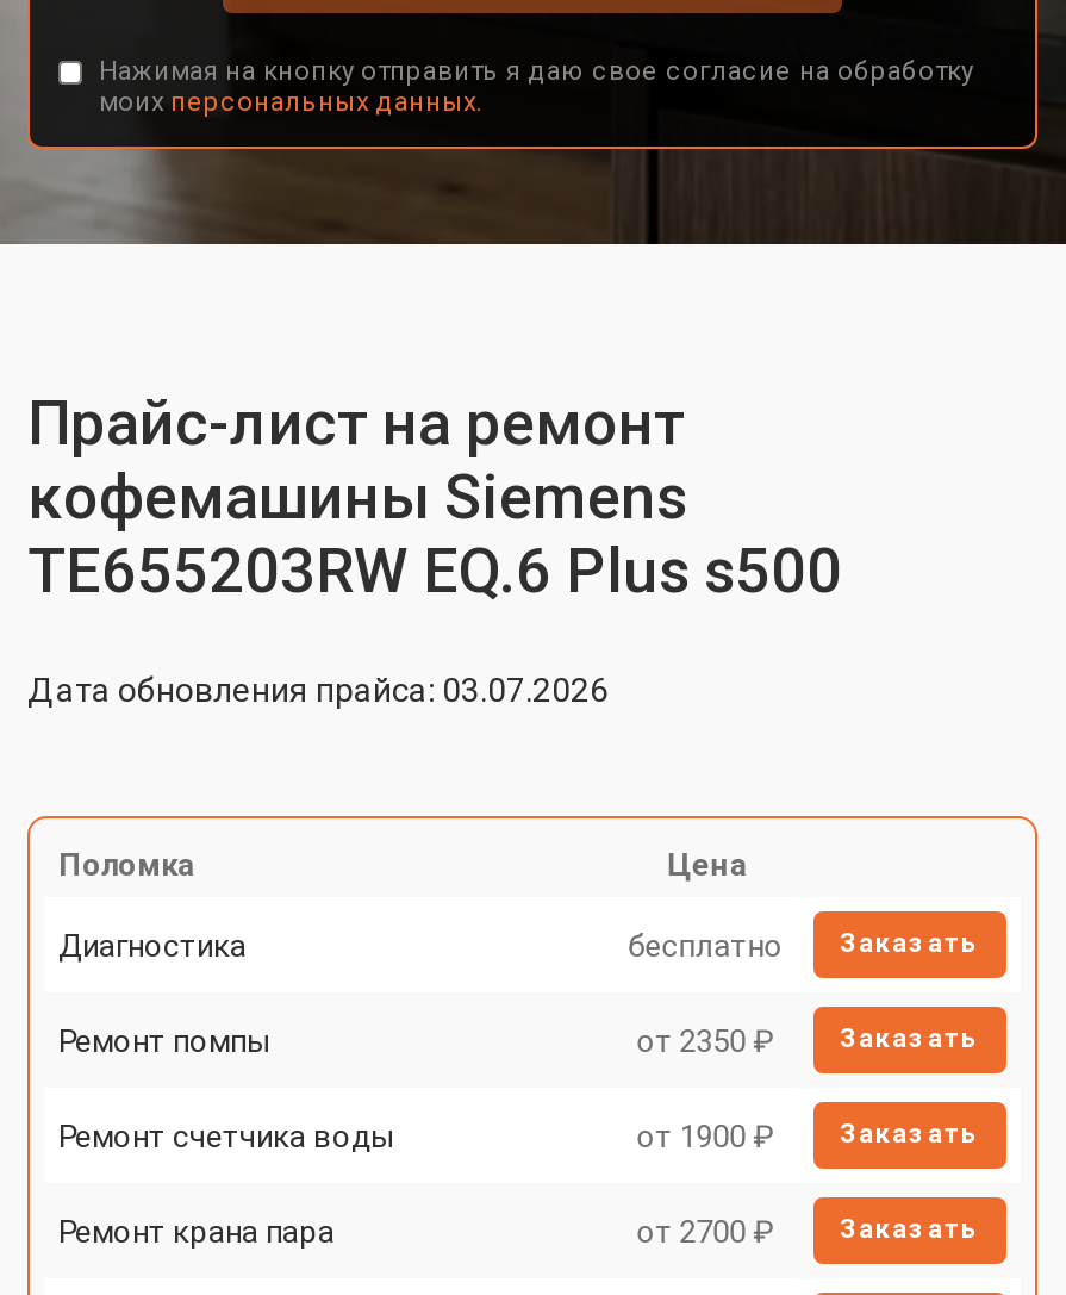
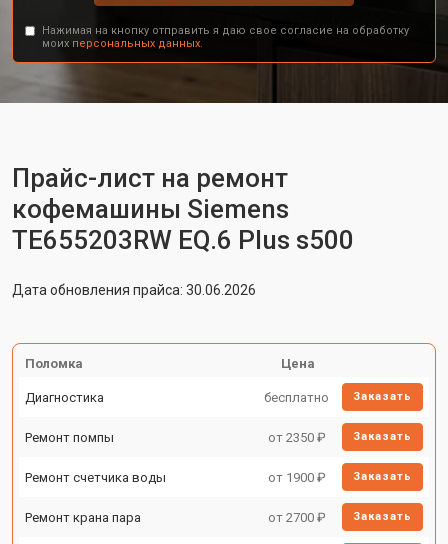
- Дата обновления прайса: 03.07.2026
+ Дата обновления прайса: 30.06.2026
